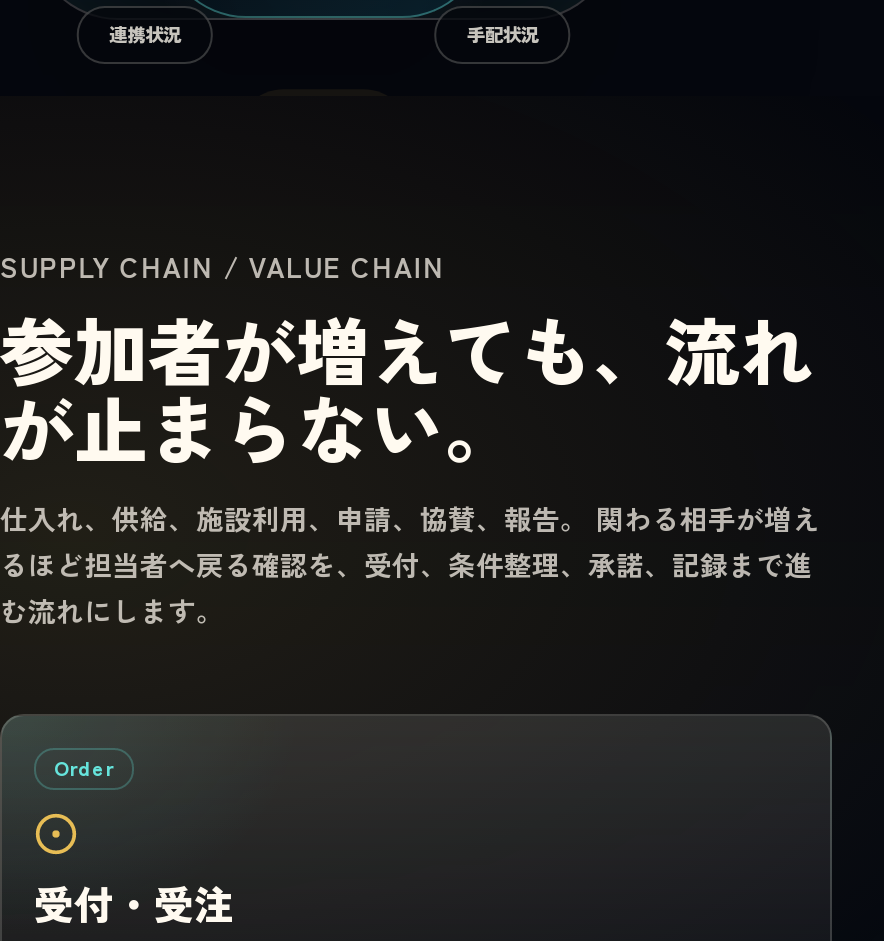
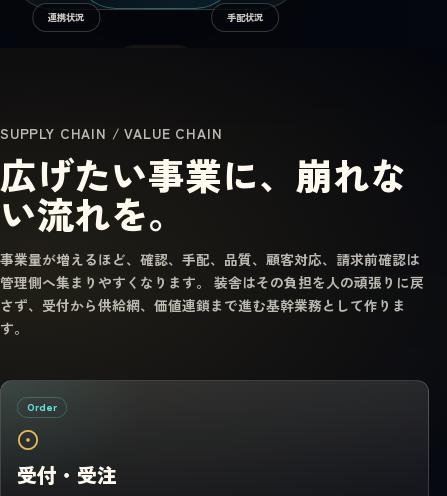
- 参加者が増えても、流れ
- が止まらない。
- 仕入れ、供給、施設利用、申請、協賛、報告。 関わる相手が増え
- るほど担当者へ戻る確認を、受付、条件整理、承諾、記録まで進
- む流れにします。
+ 広げたい事業に、崩れな
+ い流れを。
+ 事業量が増えるほど、確認、手配、品質、顧客対応、請求前確認は
+ 管理側へ集まりやすくなります。 装舎はその負担を人の頑張りに戻
+ さず、受付から供給網、価値連鎖まで進む基幹業務として作りま
+ す。
